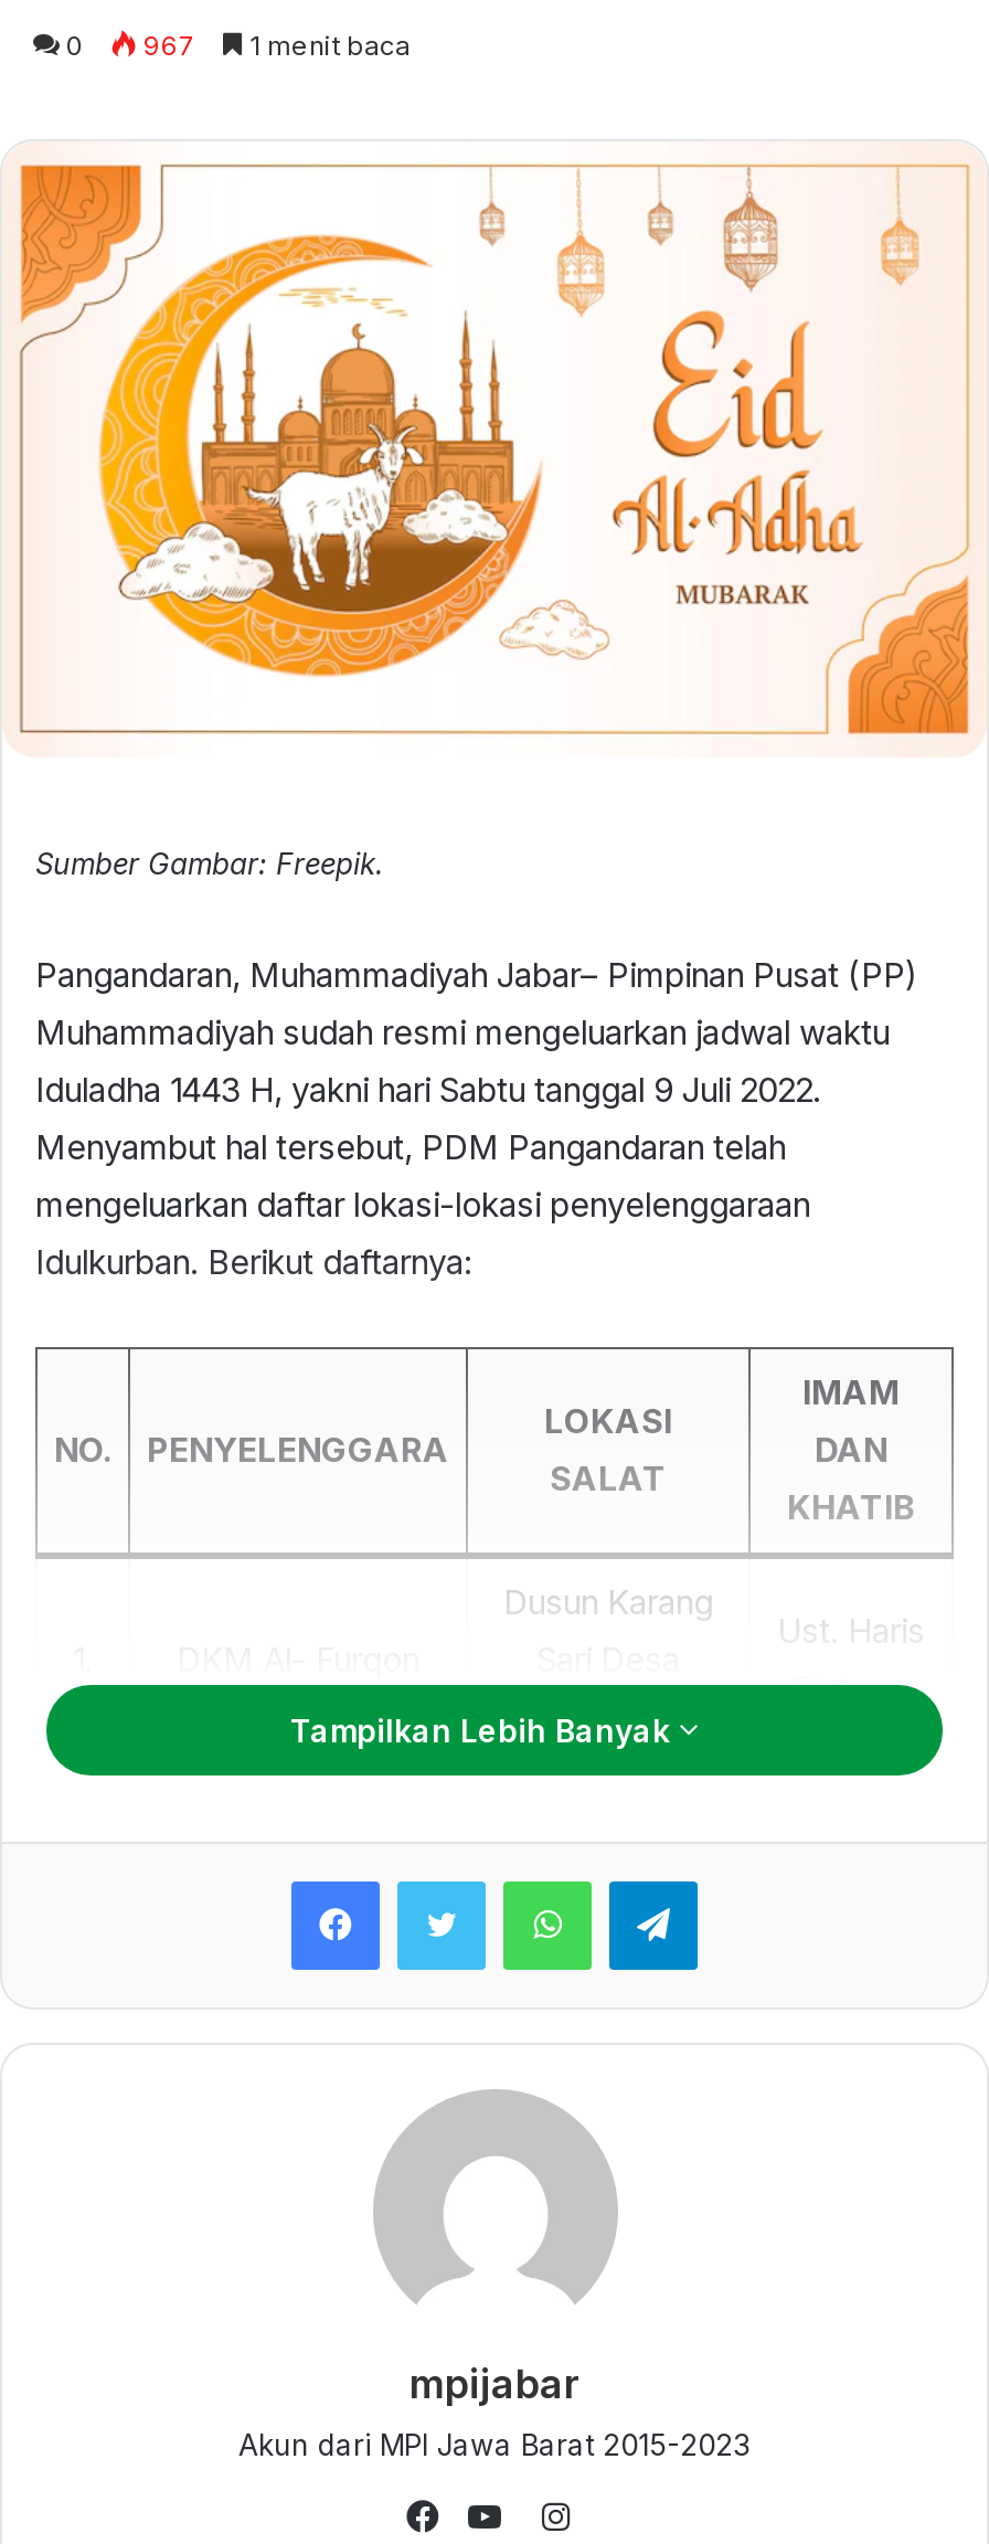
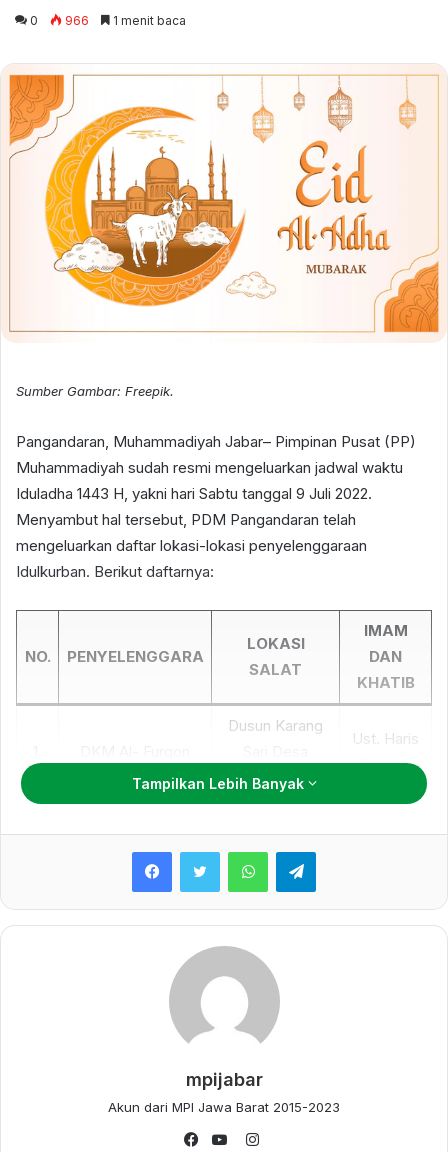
- 0 967 1 menit baca
+ 0 966 1 menit baca
